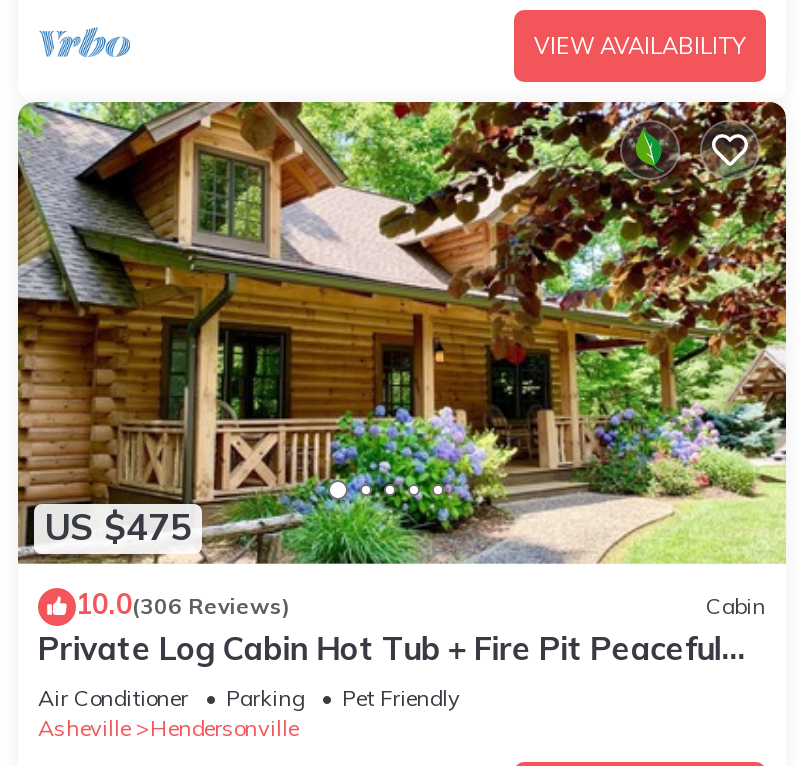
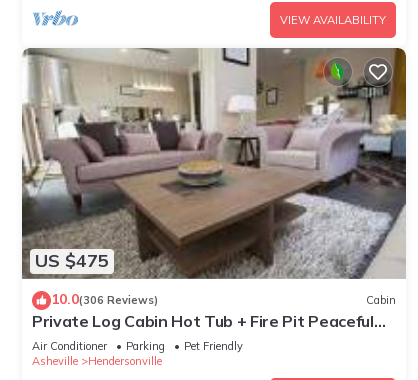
- [image]
+ [image]
